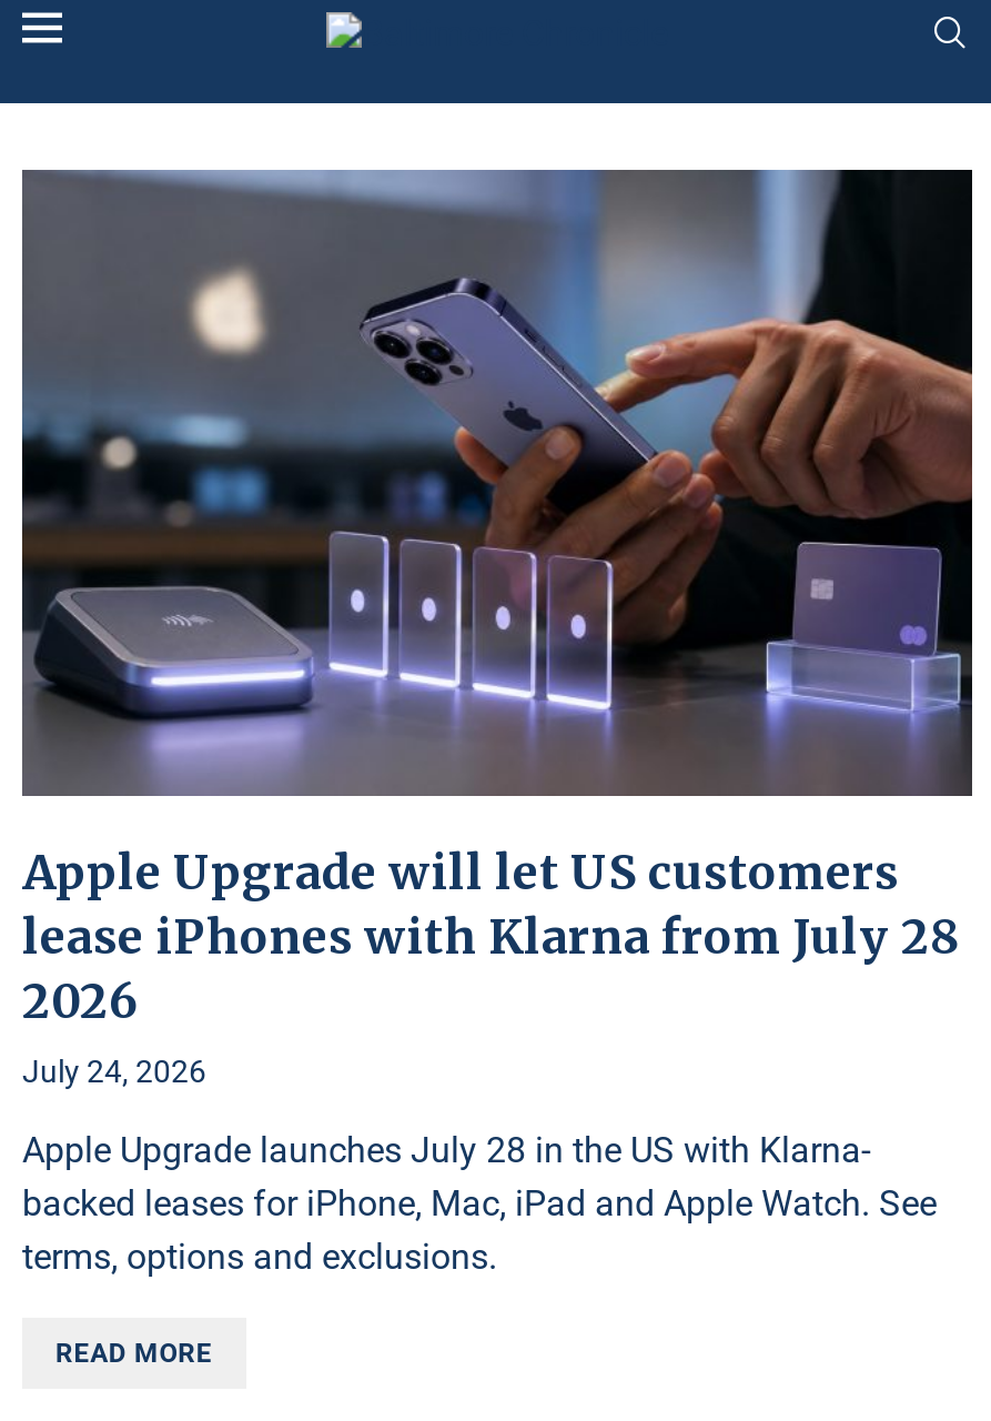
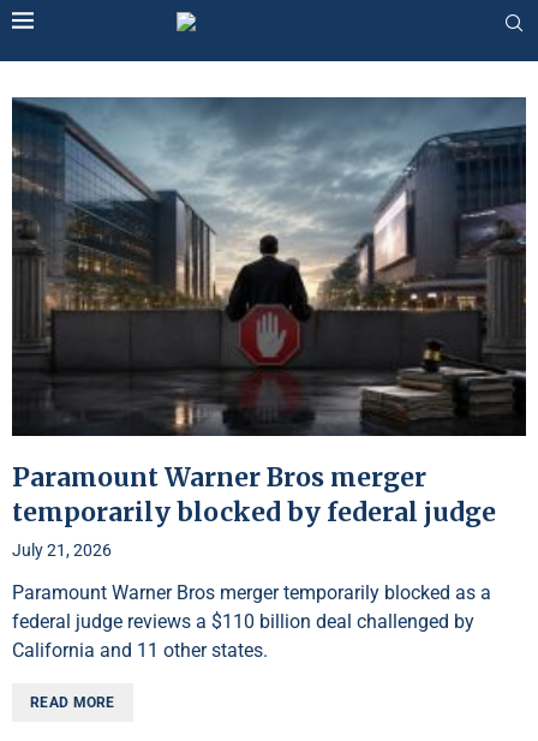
- [image]
- Apple Upgrade will let US customers
- lease iPhones with Klarna from July 28
- 2026
- July 24, 2026
+ [image]
+ Paramount Warner Bros merger
+ temporarily blocked by federal judge
+ July 21, 2026

- Apple Upgrade launches July 28 in the US with Klarna-
- backed leases for iPhone, Mac, iPad and Apple Watch. See
- terms, options and exclusions.
+ Paramount Warner Bros merger temporarily blocked as a
+ federal judge reviews a $110 billion deal challenged by
+ California and 11 other states.
